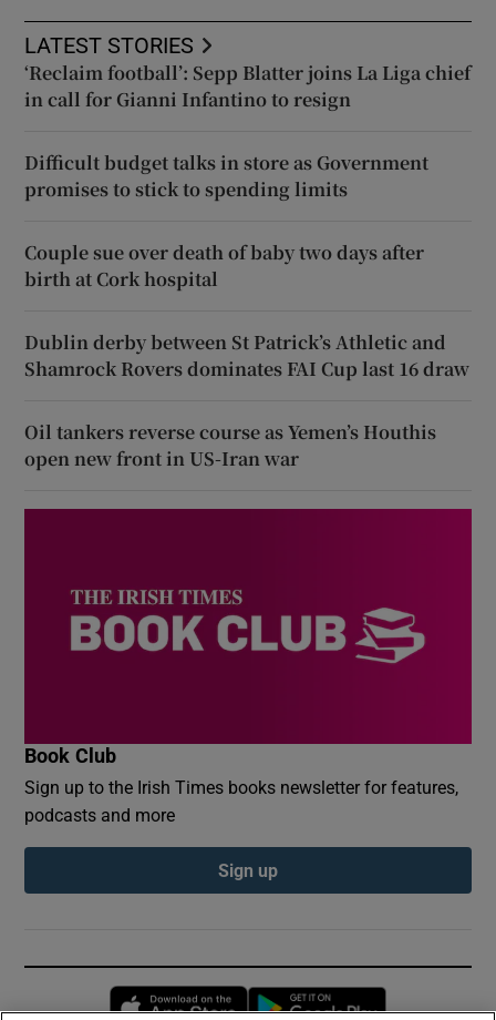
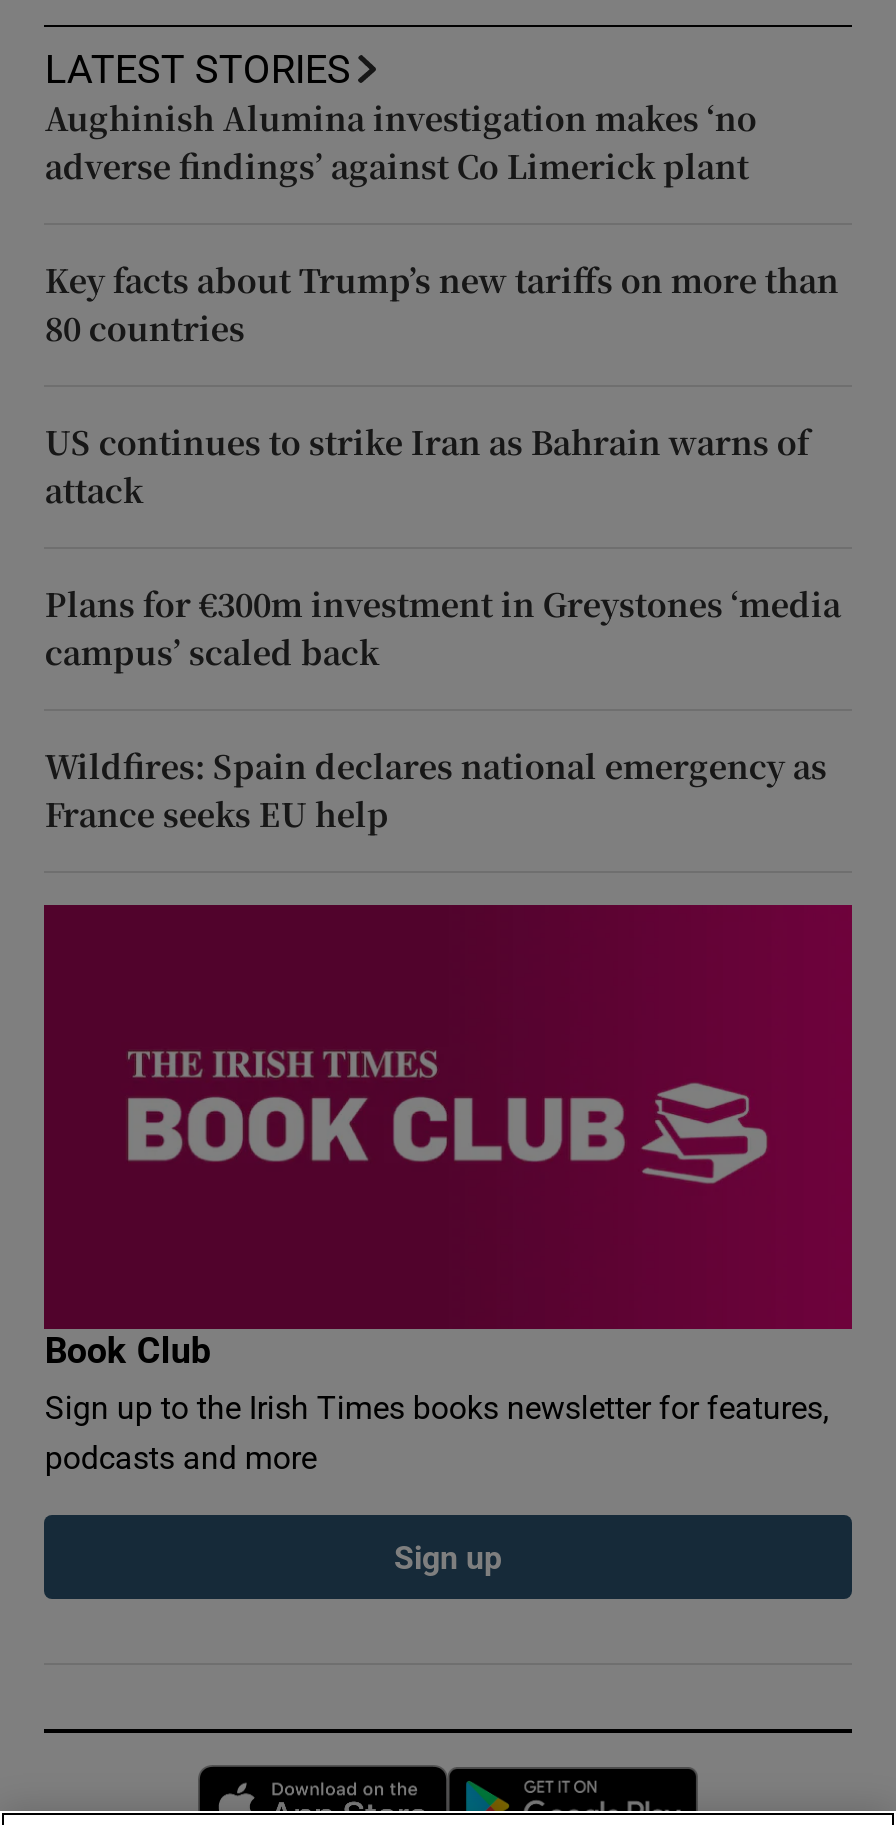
- ‘Reclaim football’: Sepp Blatter joins La Liga chief
- in call for Gianni Infantino to resign
+ Aughinish Alumina investigation makes ‘no
+ adverse findings’ against Co Limerick plant

- Difficult budget talks in store as Government
- promises to stick to spending limits
+ Key facts about Trump’s new tariffs on more than
+ 80 countries

- Couple sue over death of baby two days after
- birth at Cork hospital
+ US continues to strike Iran as Bahrain warns of
+ attack

- Dublin derby between St Patrick’s Athletic and
- Shamrock Rovers dominates FAI Cup last 16 draw
+ Plans for €300m investment in Greystones ‘media
+ campus’ scaled back

- Oil tankers reverse course as Yemen’s Houthis
- open new front in US-Iran war
+ Wildfires: Spain declares national emergency as
+ France seeks EU help
